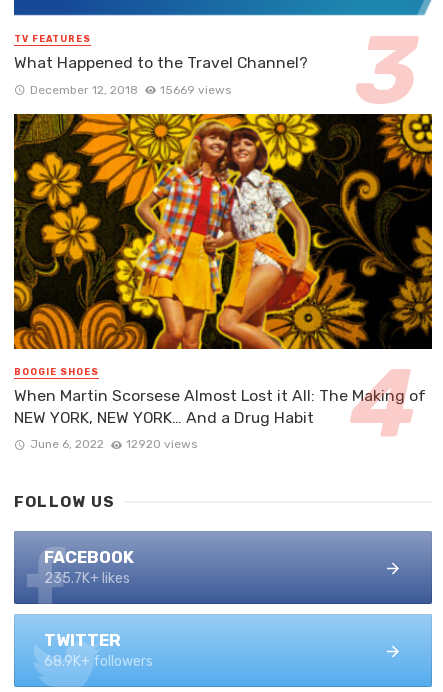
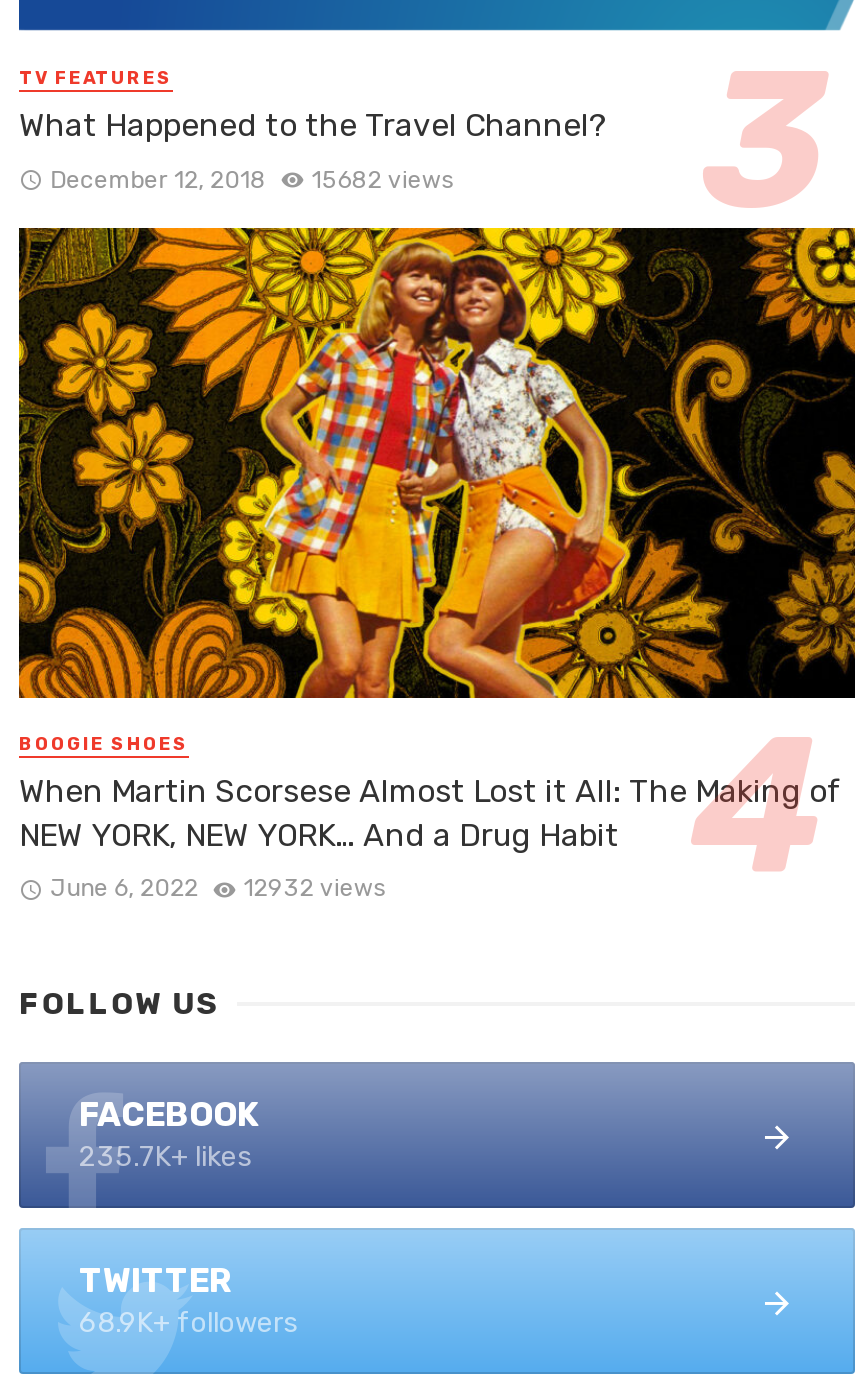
- December 12, 2018 15669 views
+ December 12, 2018 15682 views

- June 6, 2022 12920 views
+ June 6, 2022 12932 views
